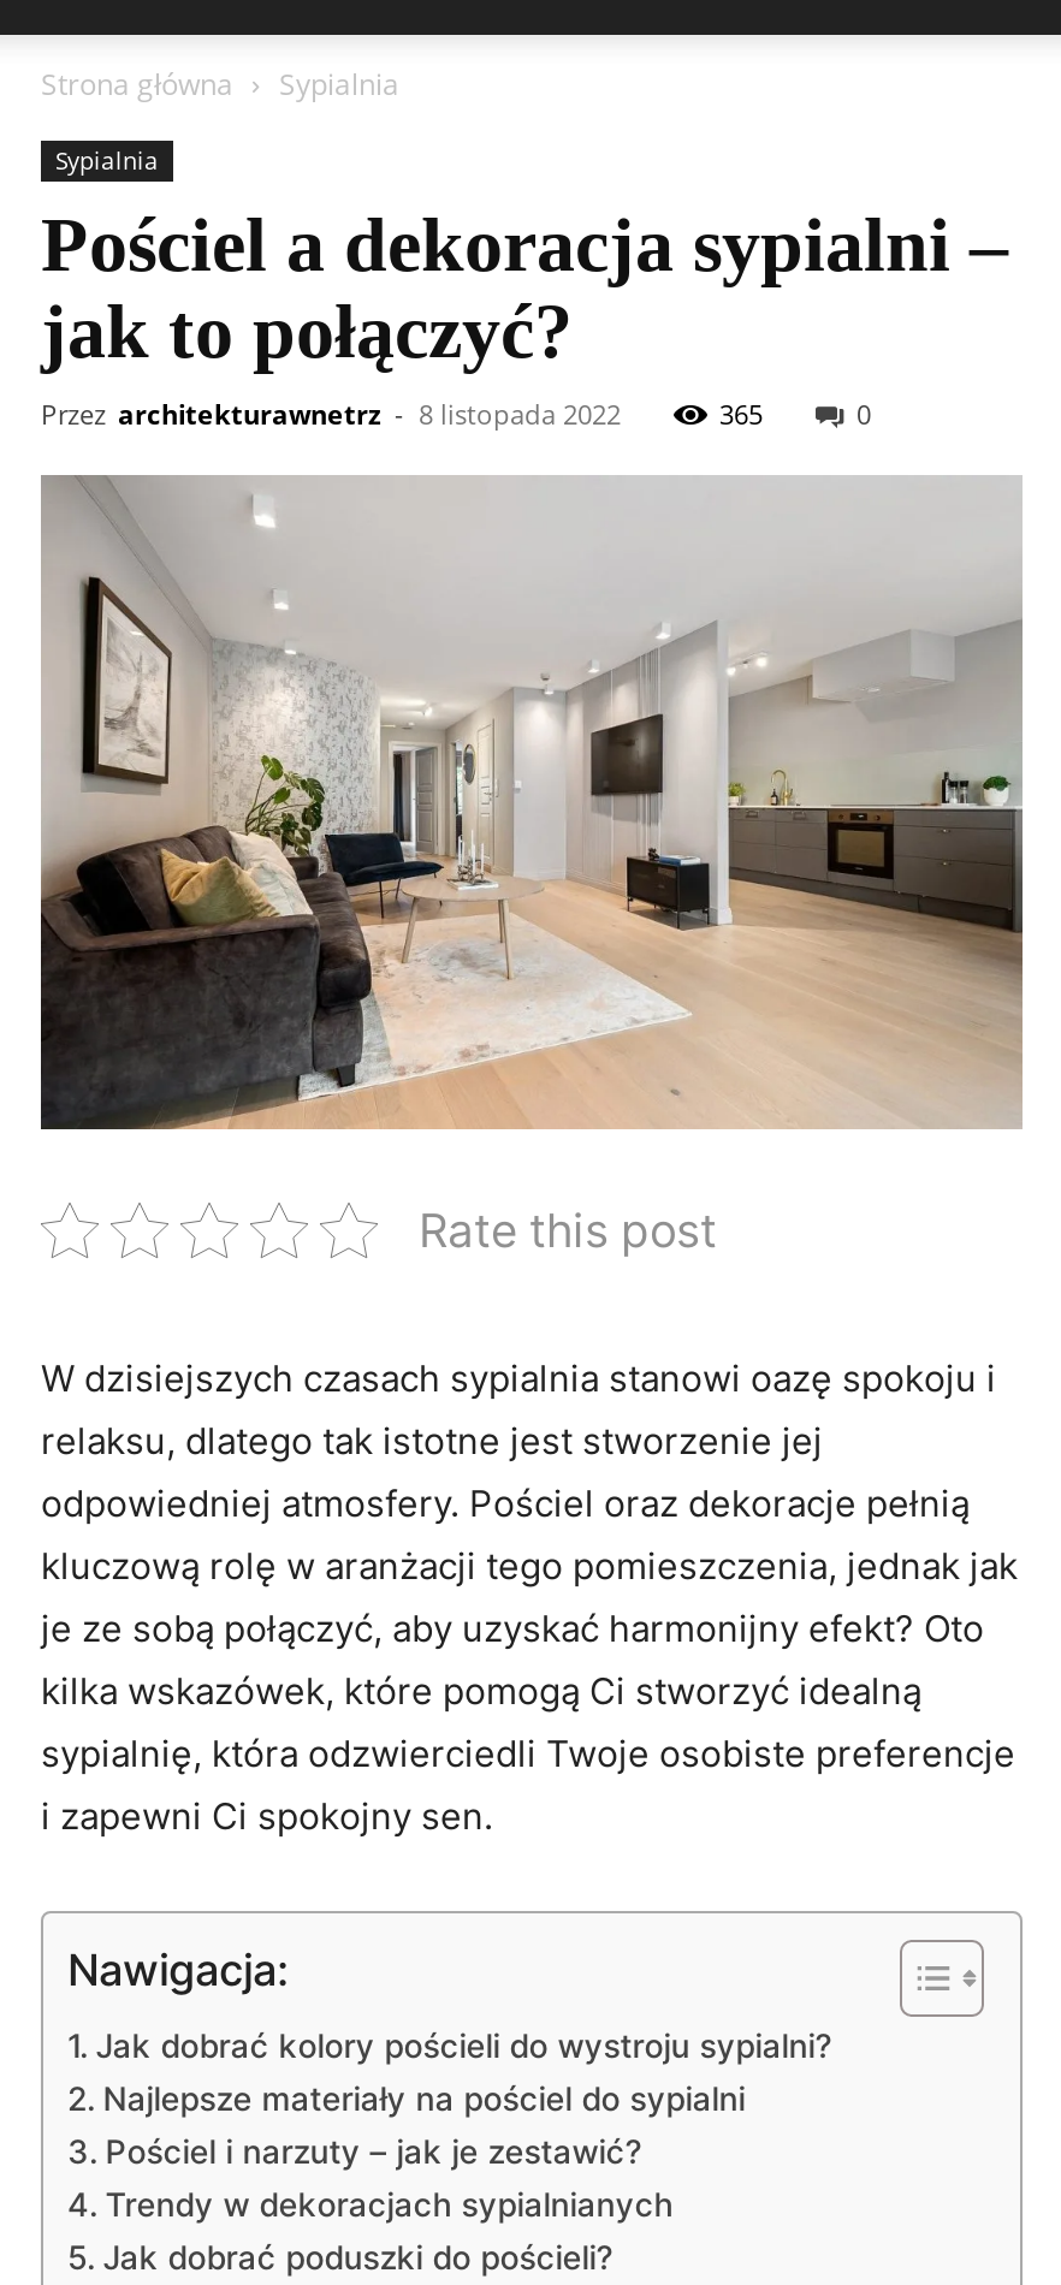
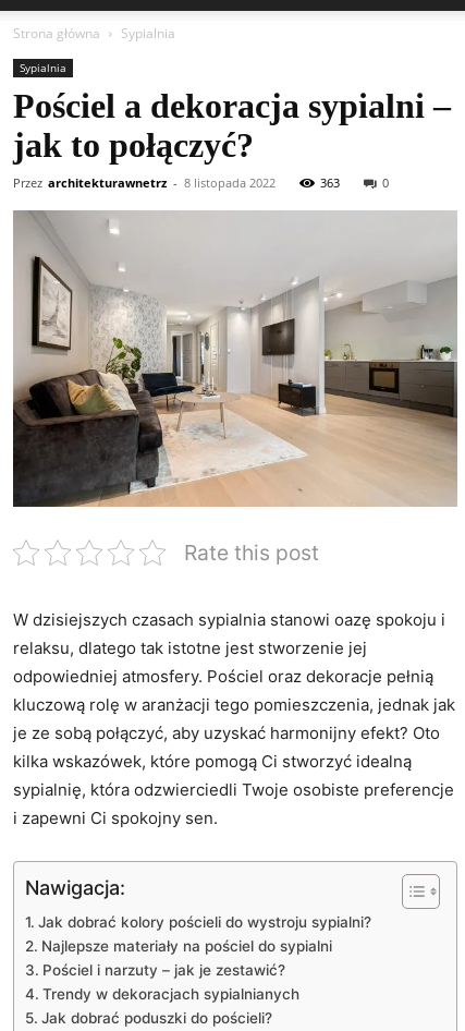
- 365
+ 363
